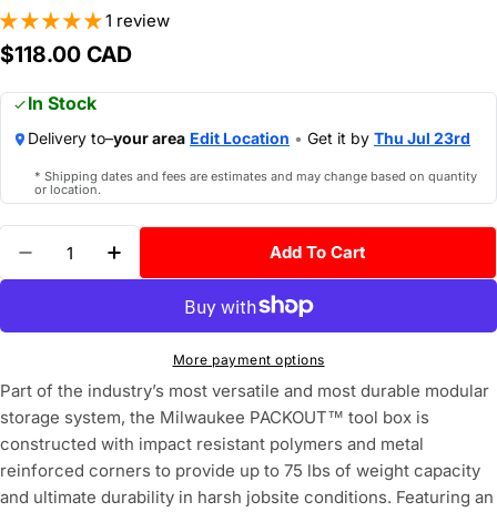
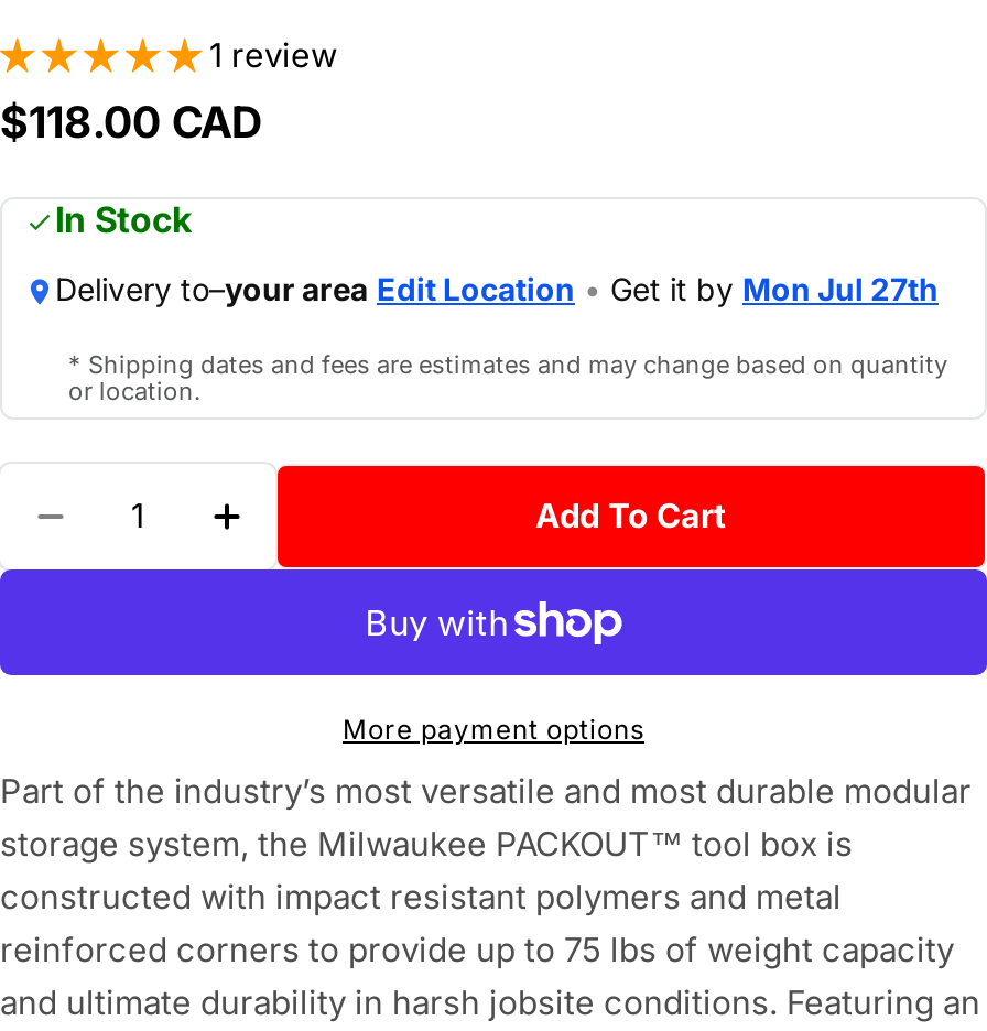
- Delivery to–your area Edit Location • Get it by Thu Jul 23rd
+ Delivery to–your area Edit Location • Get it by Mon Jul 27th
